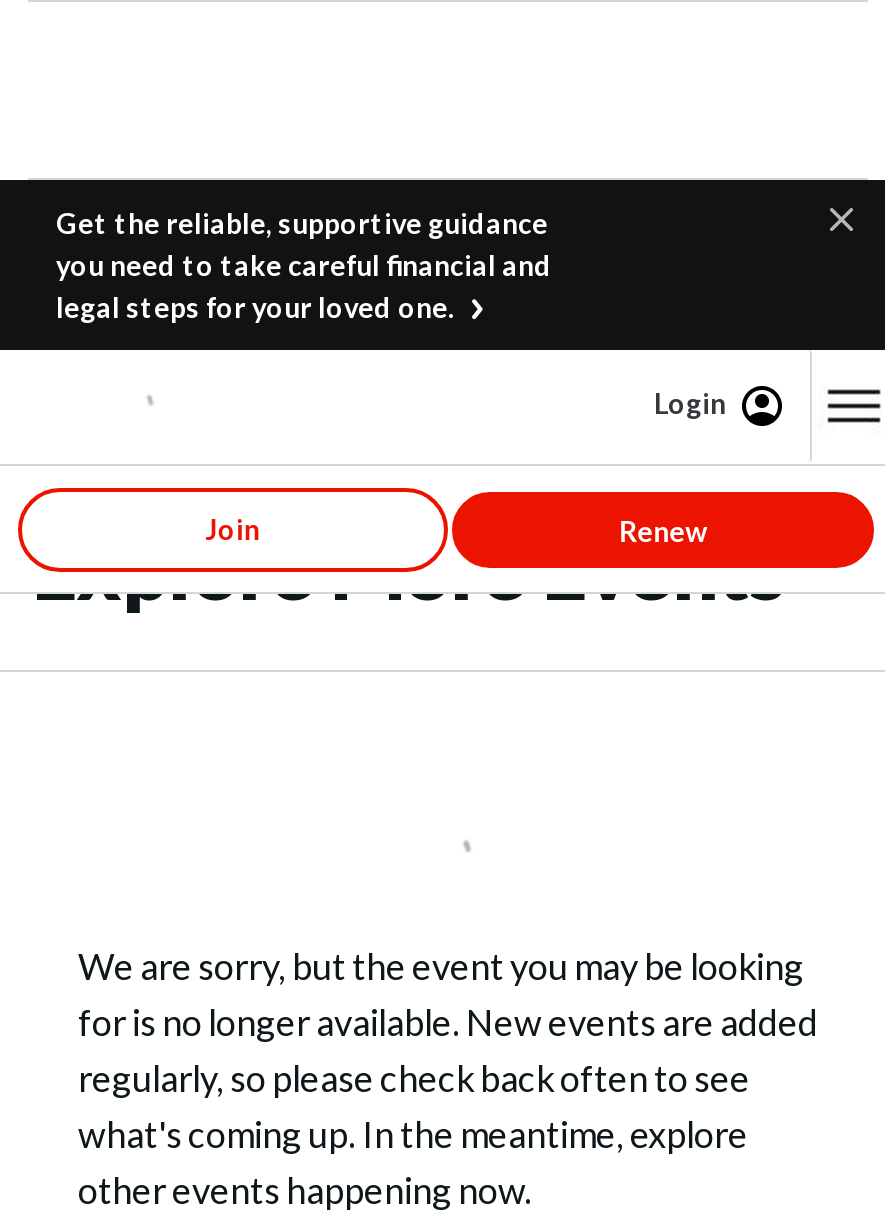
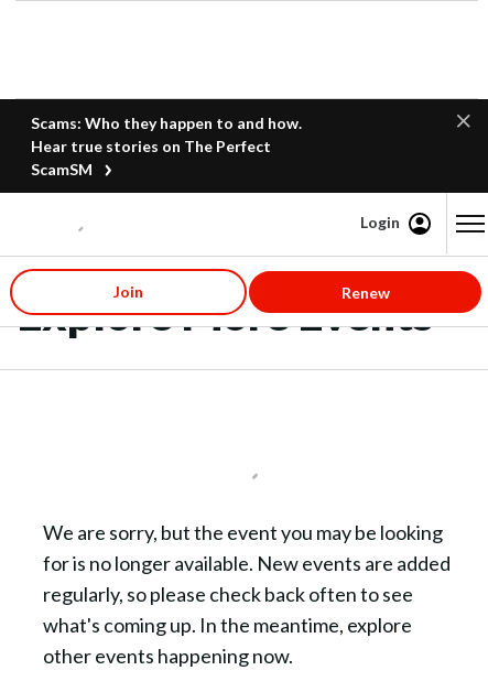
- Get the reliable, supportive guidance
- you need to take careful financial and
- legal steps for your loved one.
+ Scams: Who they happen to and how.
+ Hear true stories on The Perfect
+ ScamSM
